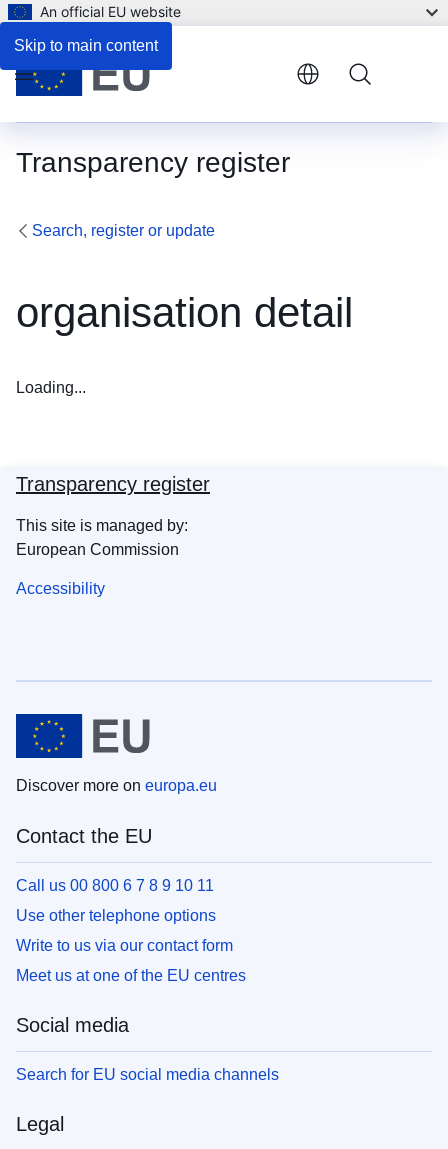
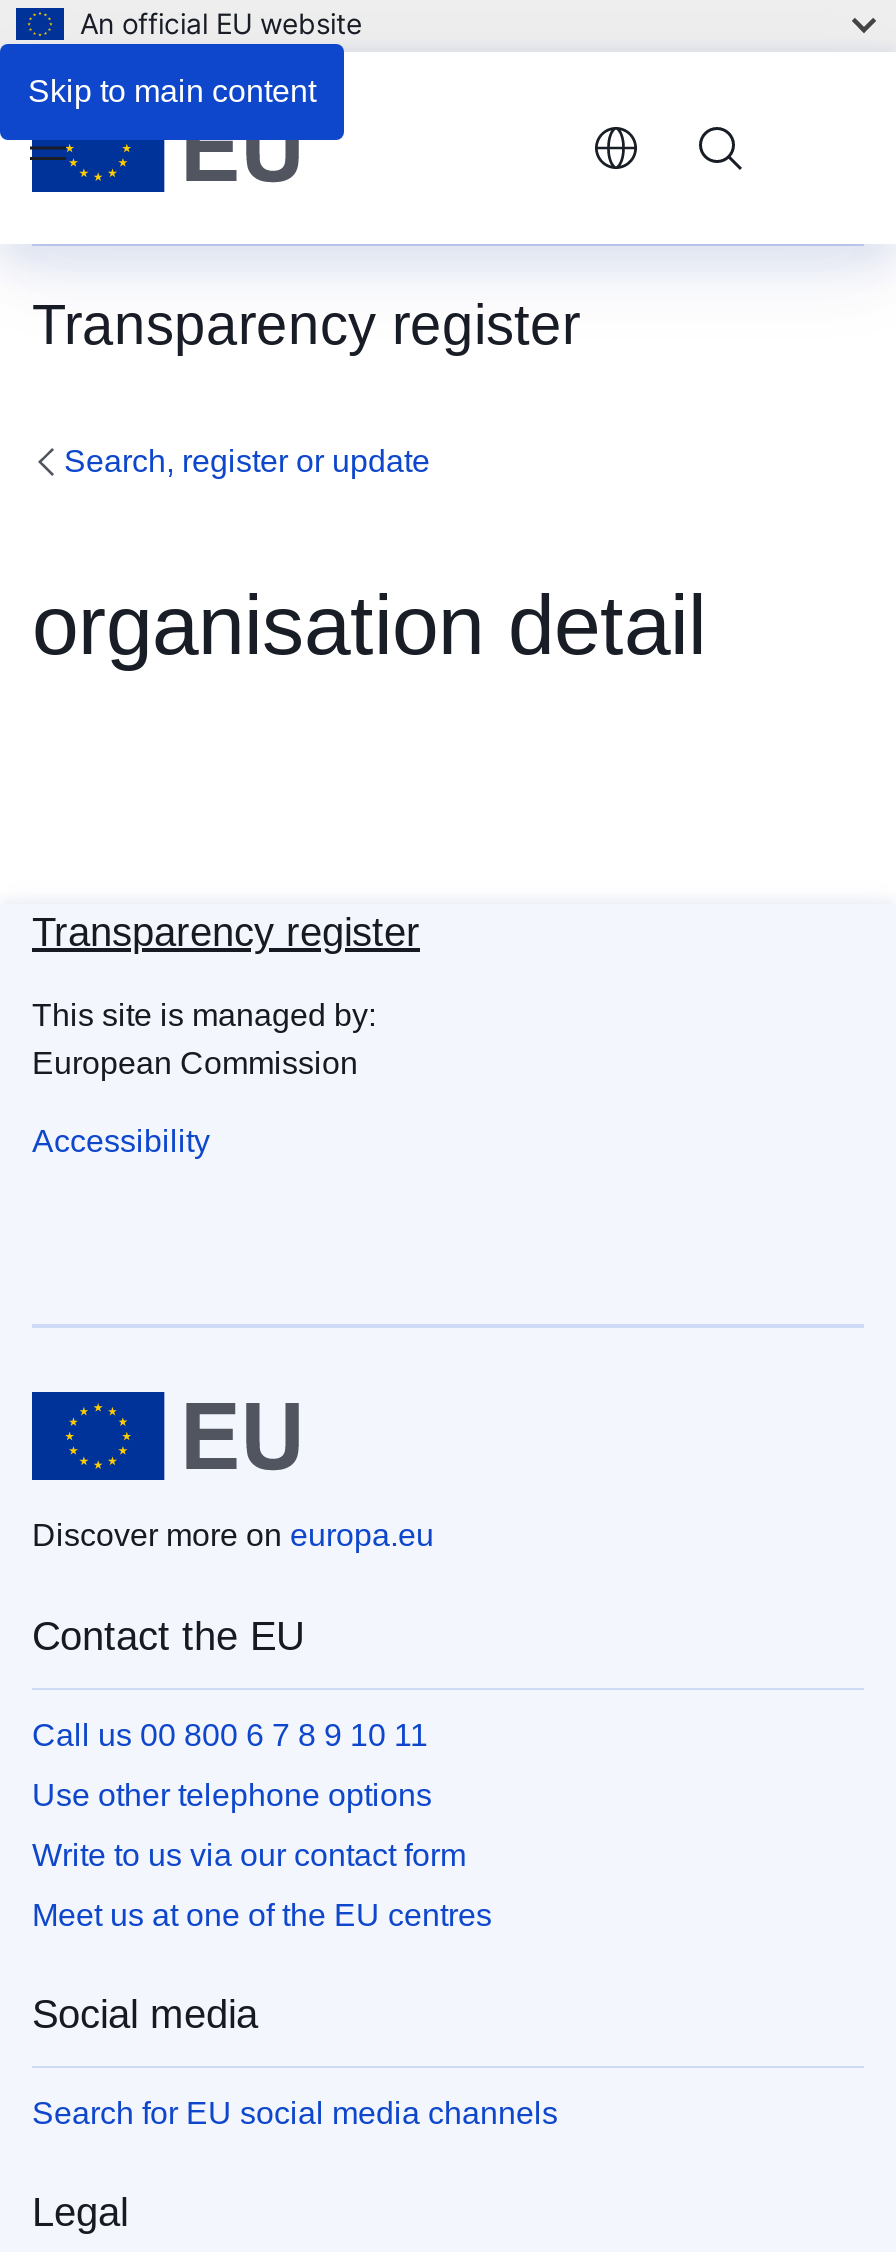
- Loading...
